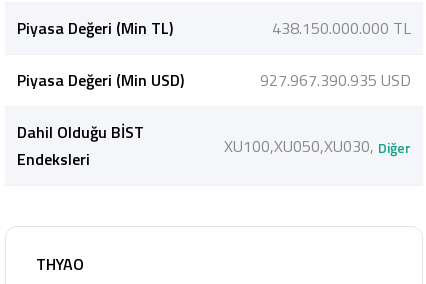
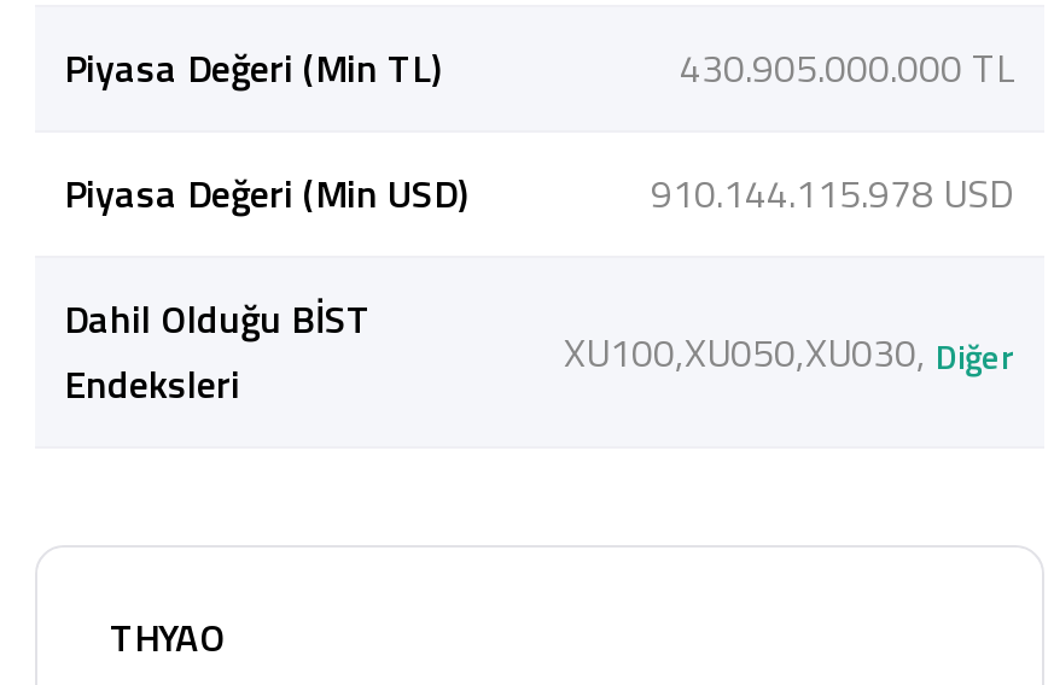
- 438.150.000.000 TL
+ 430.905.000.000 TL

- 927.967.390.935 USD
+ 910.144.115.978 USD
